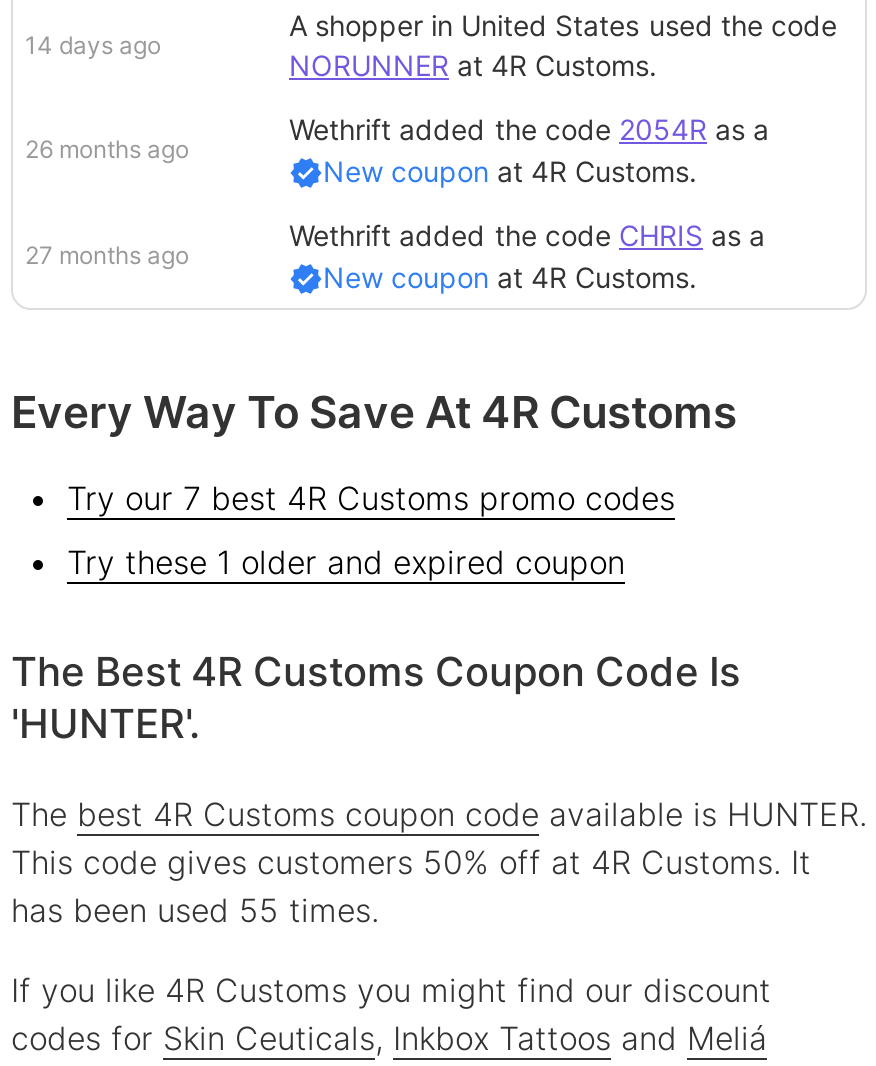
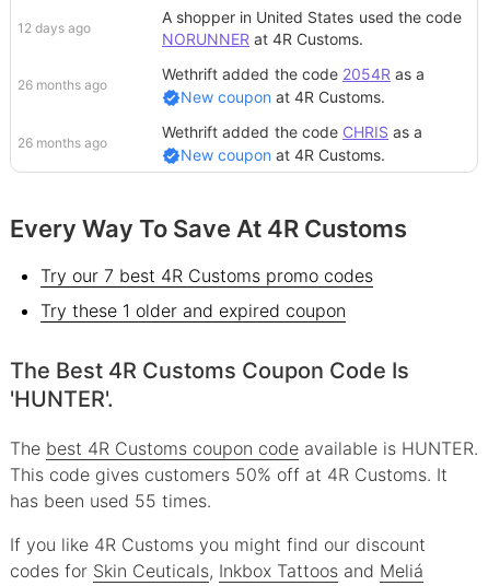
- 14 days ago
+ 12 days ago

- 27 months ago
+ 26 months ago
